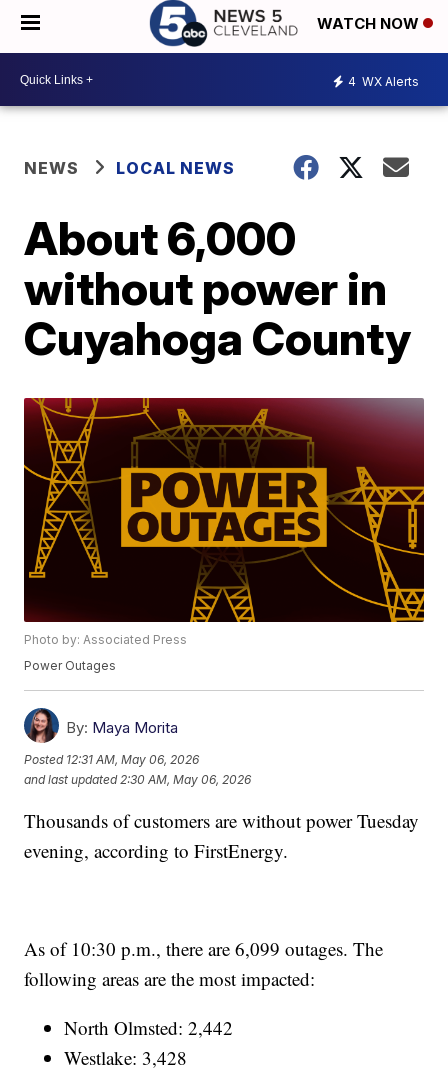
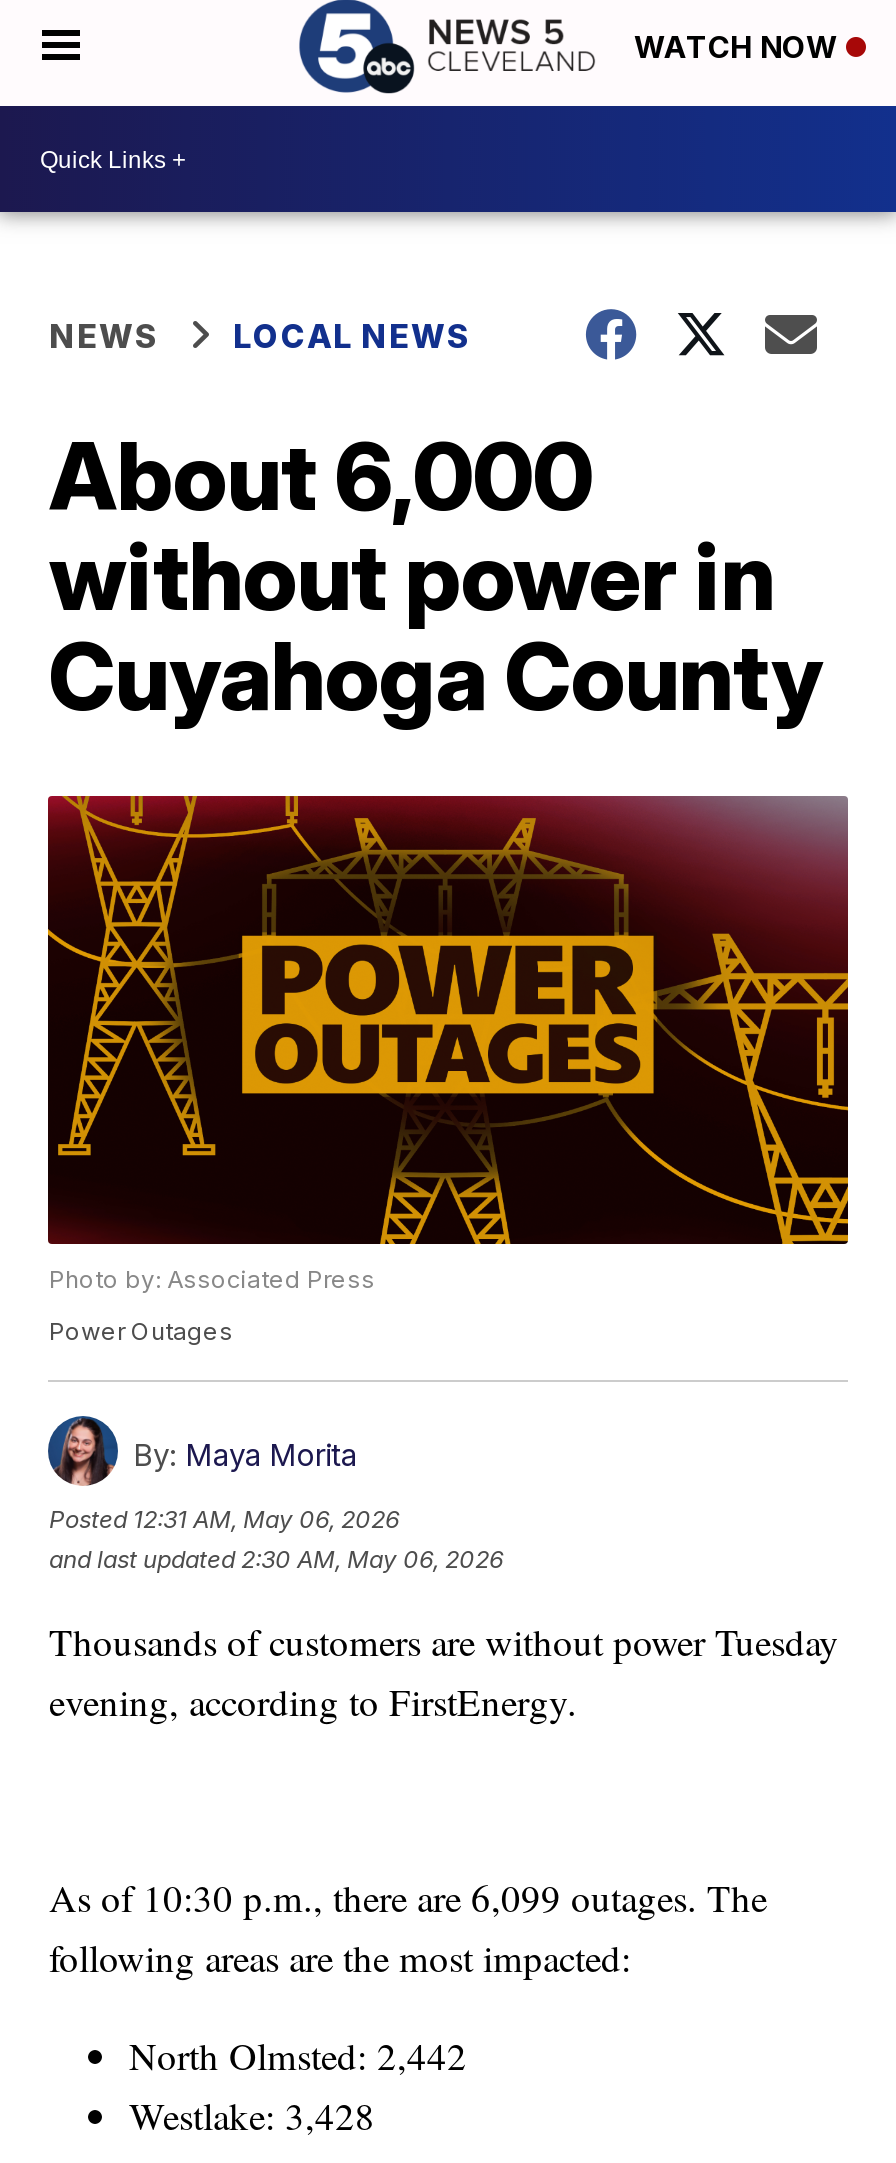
- 4 WX Alerts
